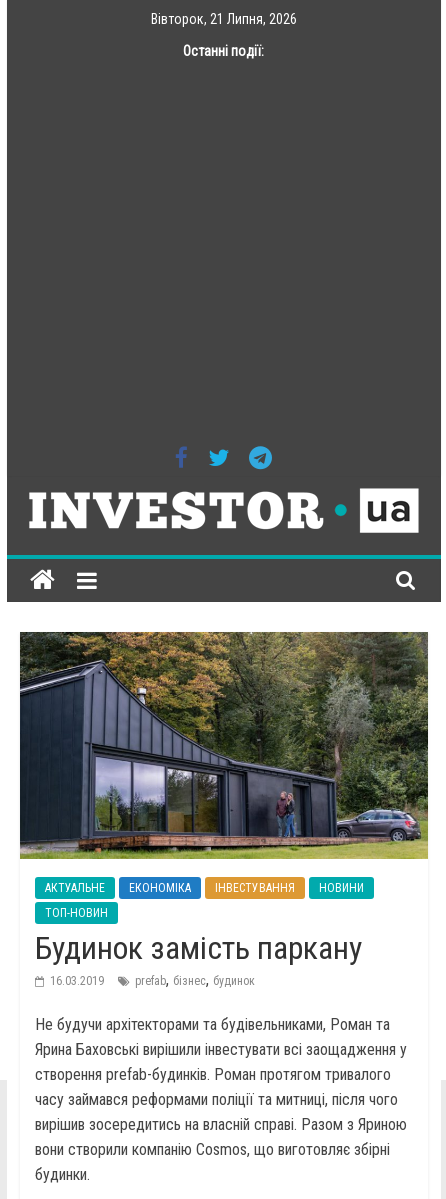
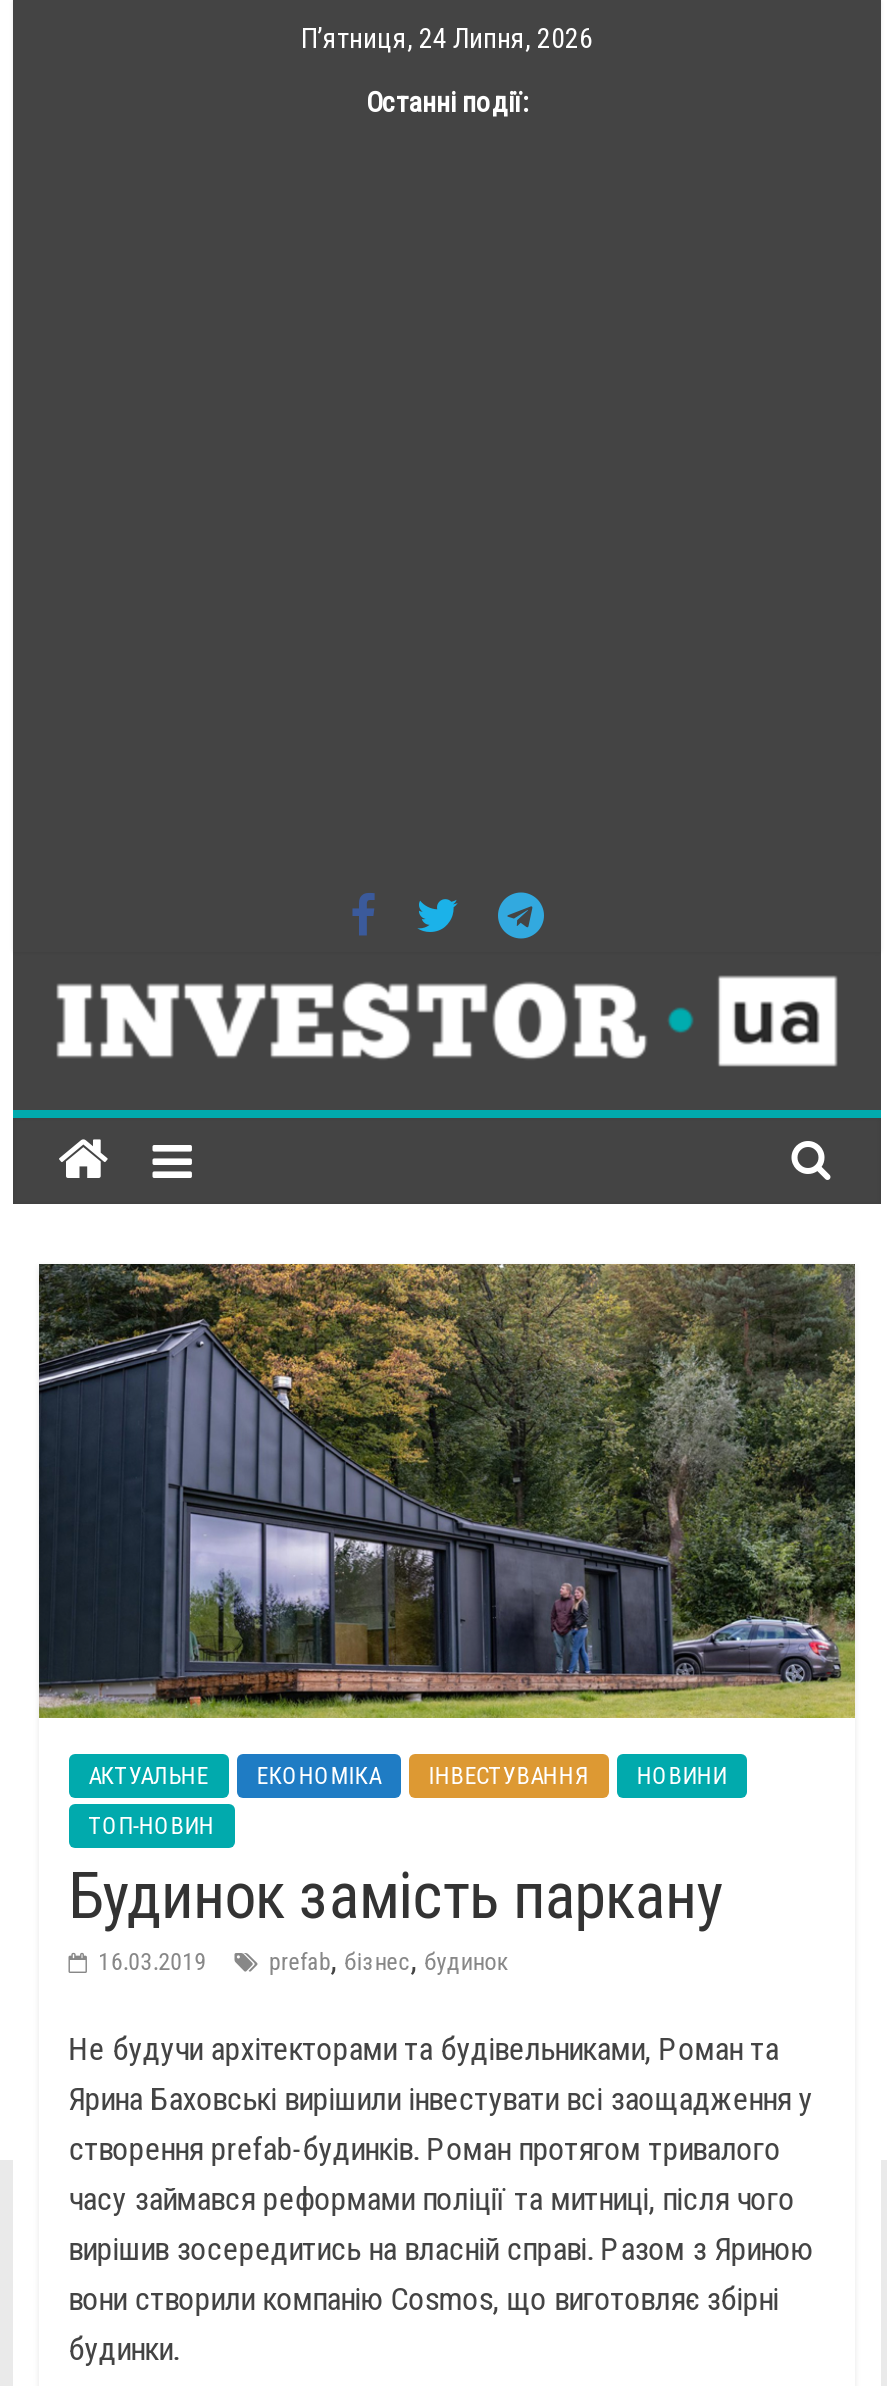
- Вівторок, 21 Липня, 2026
+ П’ятниця, 24 Липня, 2026
